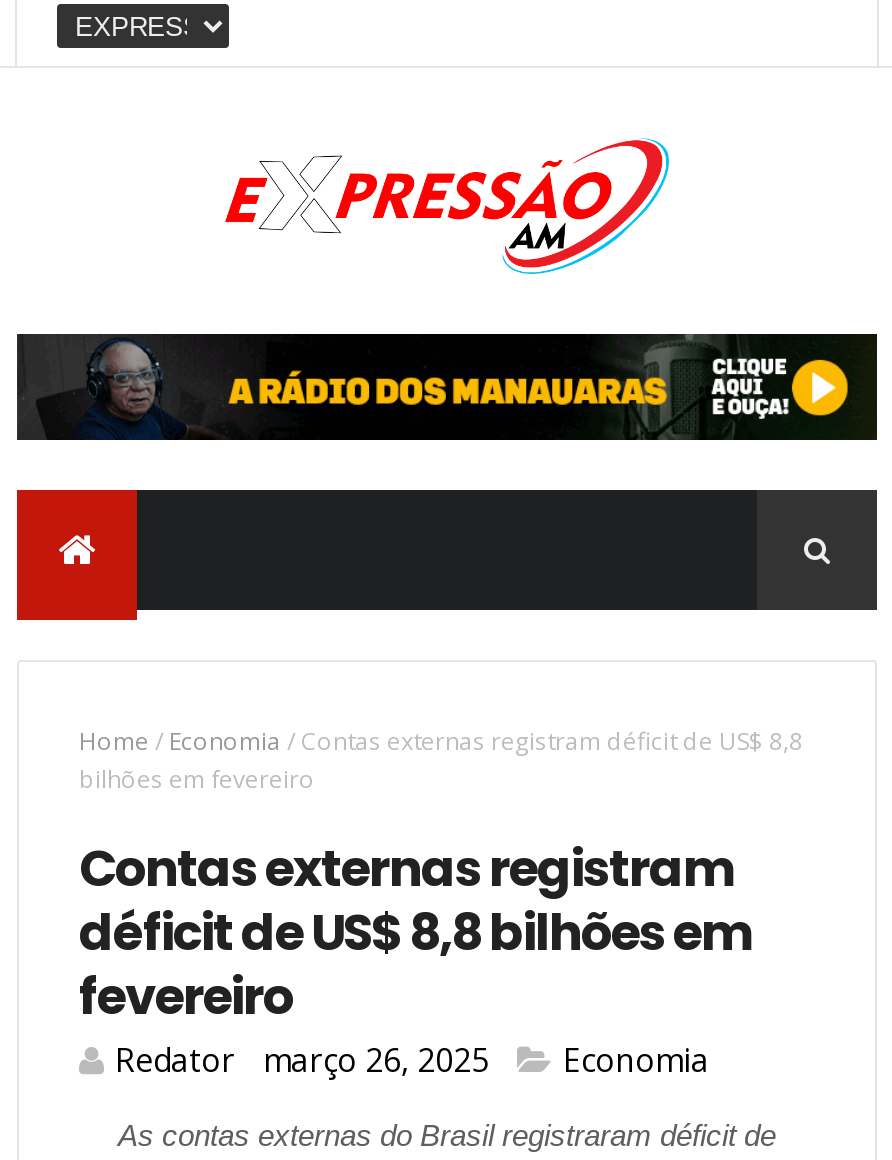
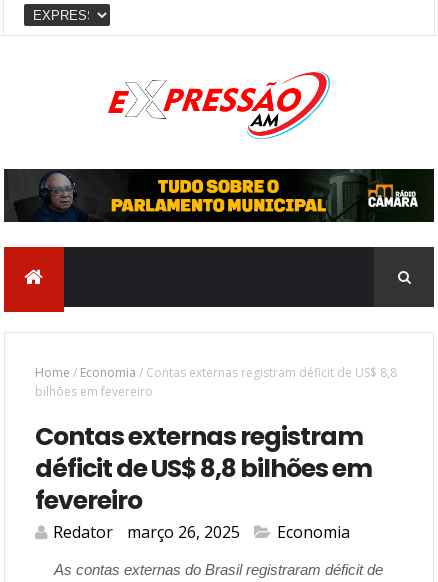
- [image]
+ [image]
